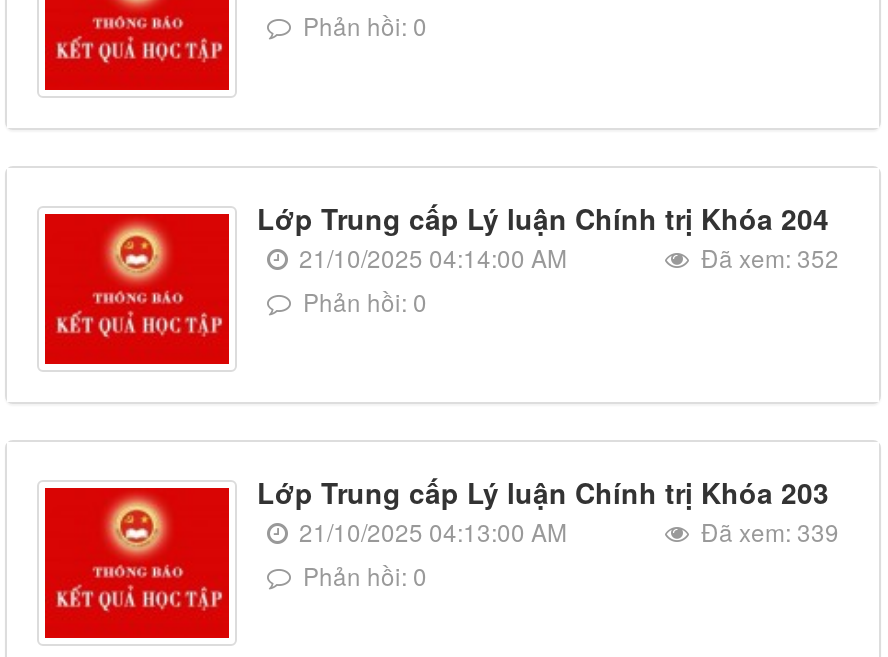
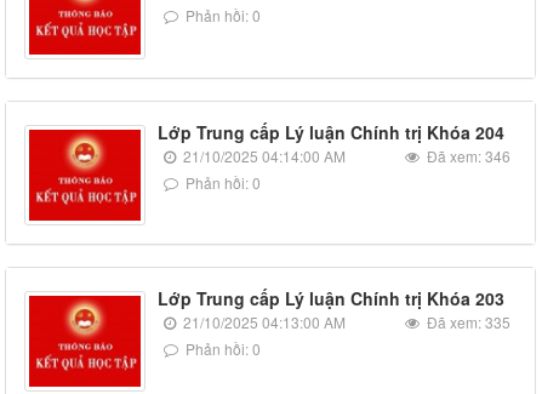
- Đã xem: 352
+ Đã xem: 346

- Đã xem: 339
+ Đã xem: 335
